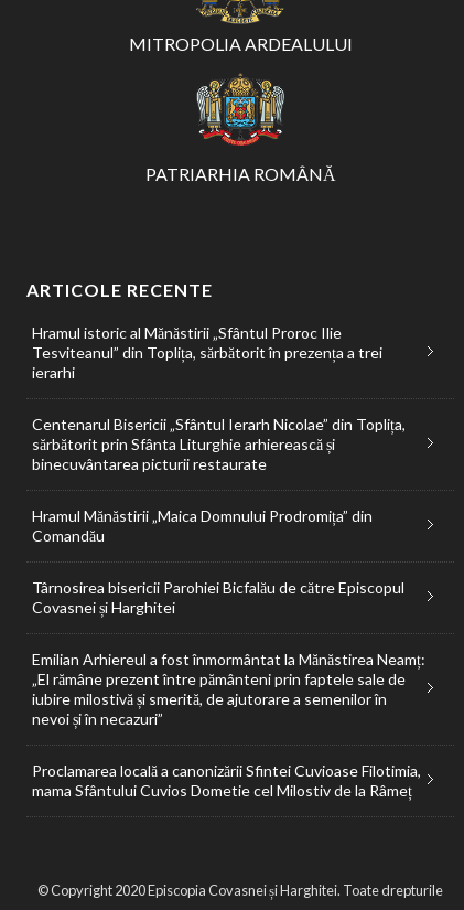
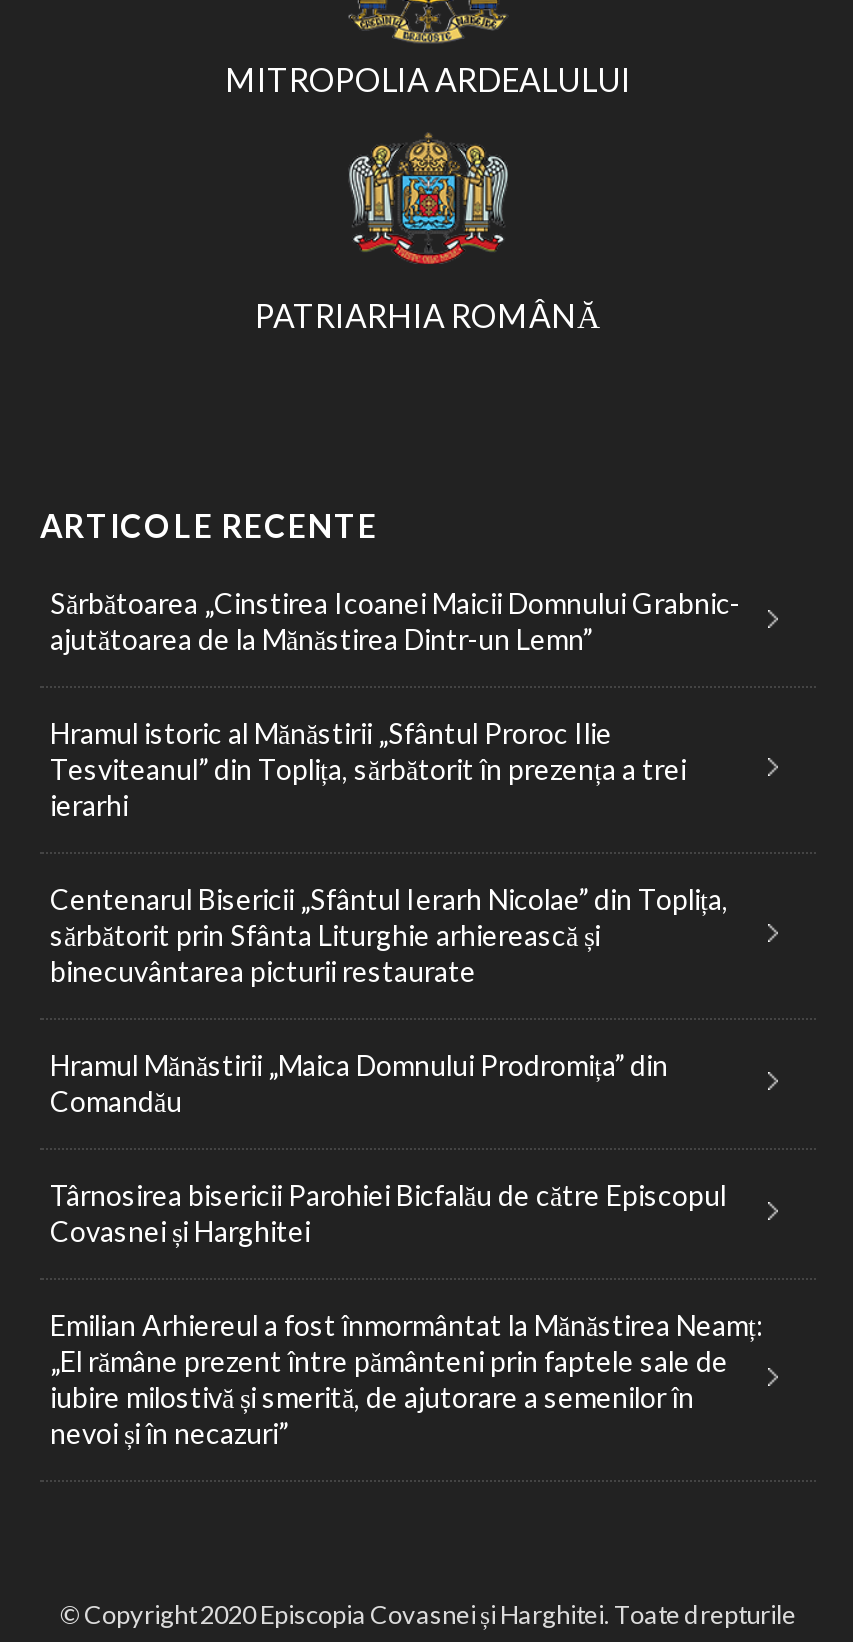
+ Sărbătoarea „Cinstirea Icoanei Maicii Domnului Grabnic-
+ ajutătoarea de la Mănăstirea Dintr-un Lemn”

moved down: Hramul istoric al Mănăstirii „Sfântul Proroc Ilie | Tesviteanul” din Toplița, sărbătorit în prezența a trei | ierarhi | ... | iubire milostivă și smerită, de ajutorare a semenilor în | nevoi și în necazuri”

- Proclamarea locală a canonizării Sfintei Cuvioase Filotimia,
- mama Sfântului Cuvios Dometie cel Milostiv de la Râmeț
